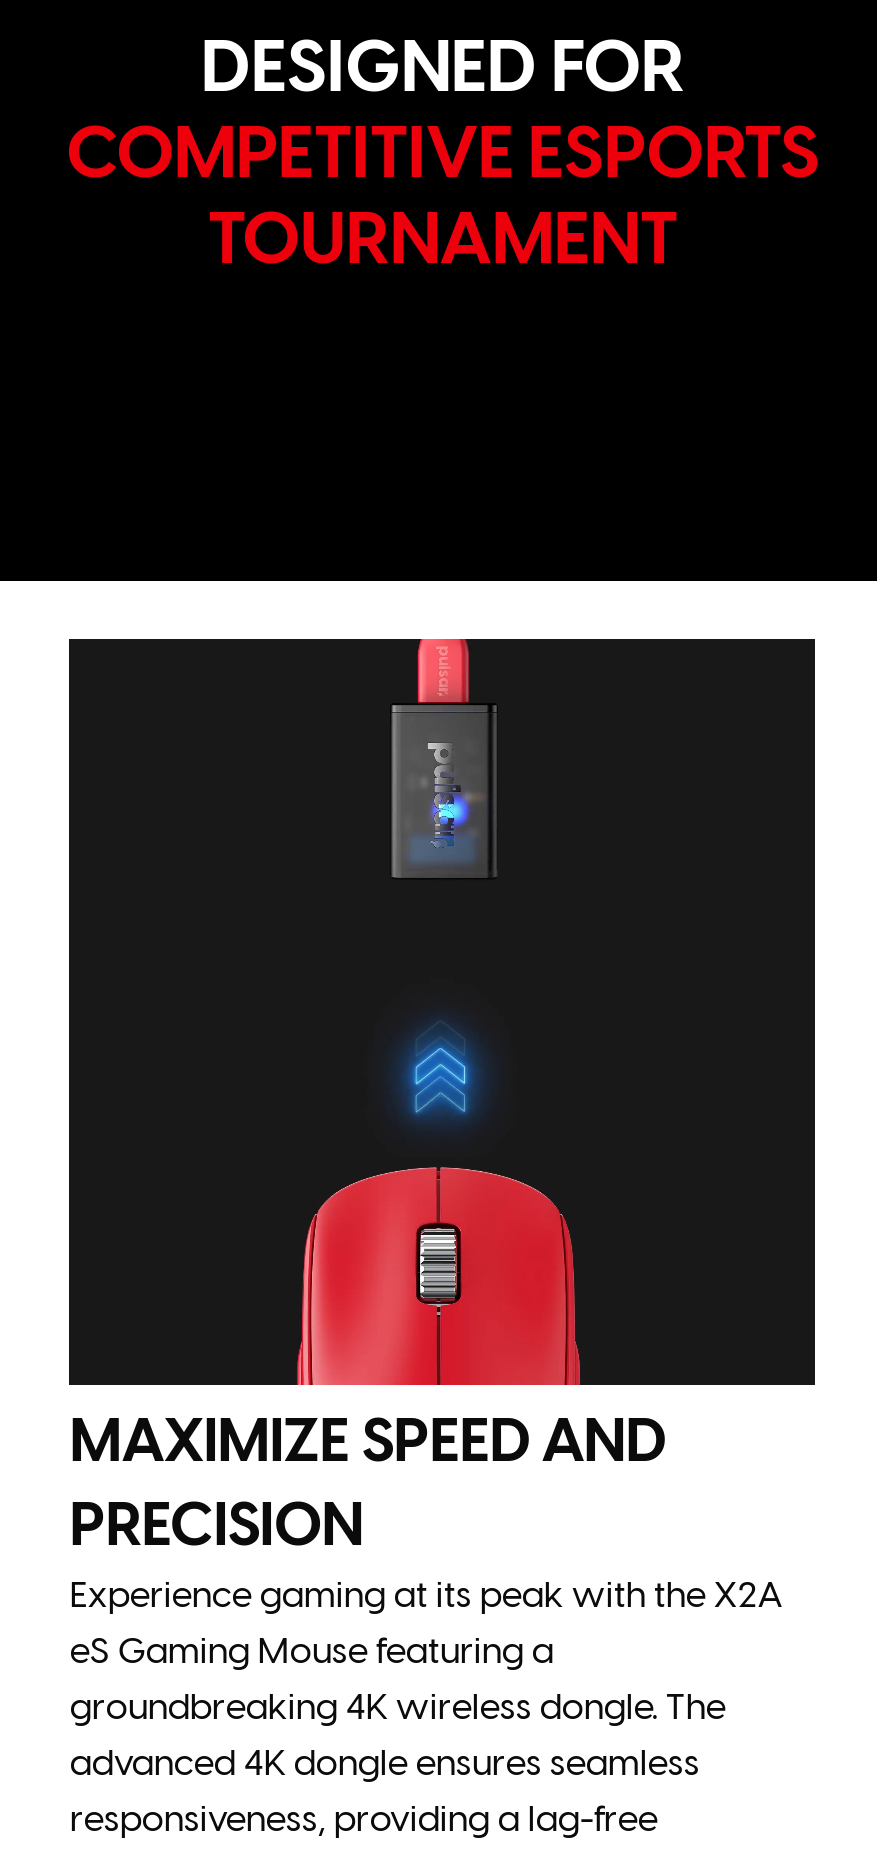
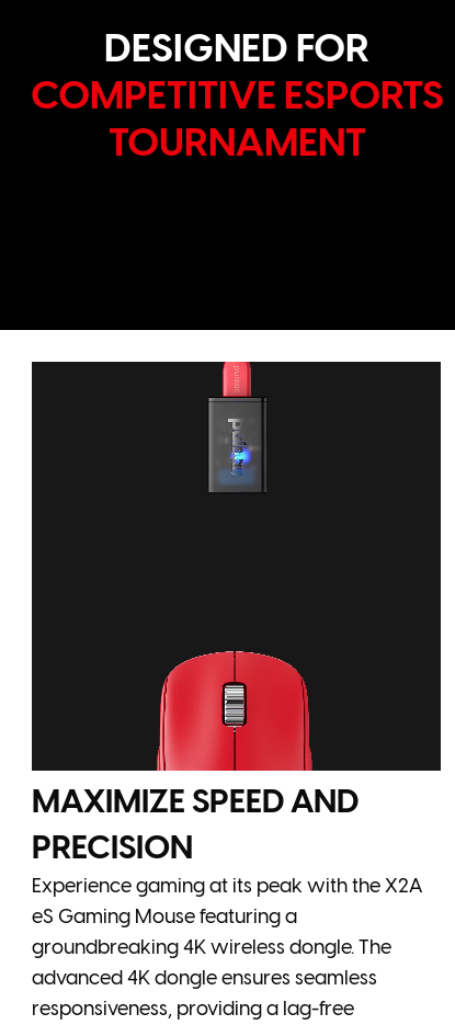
- [image]
